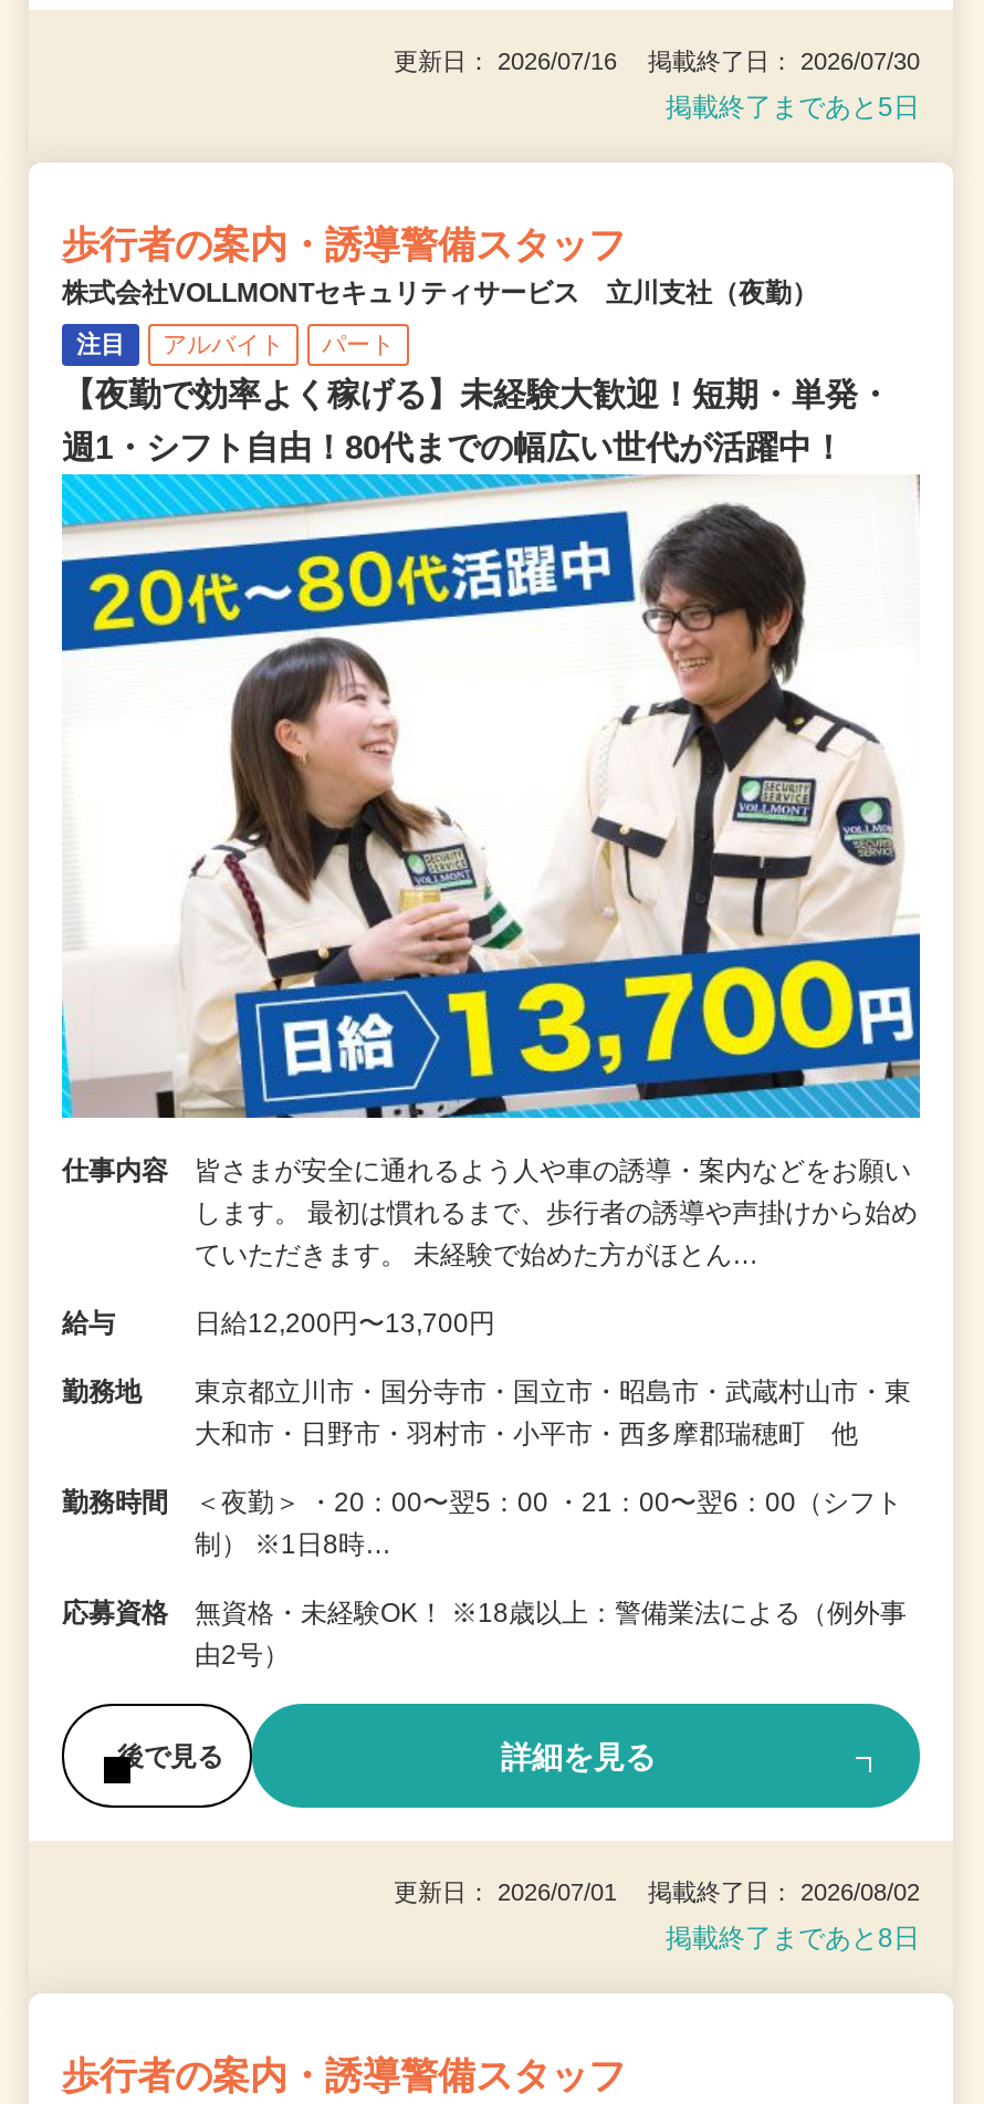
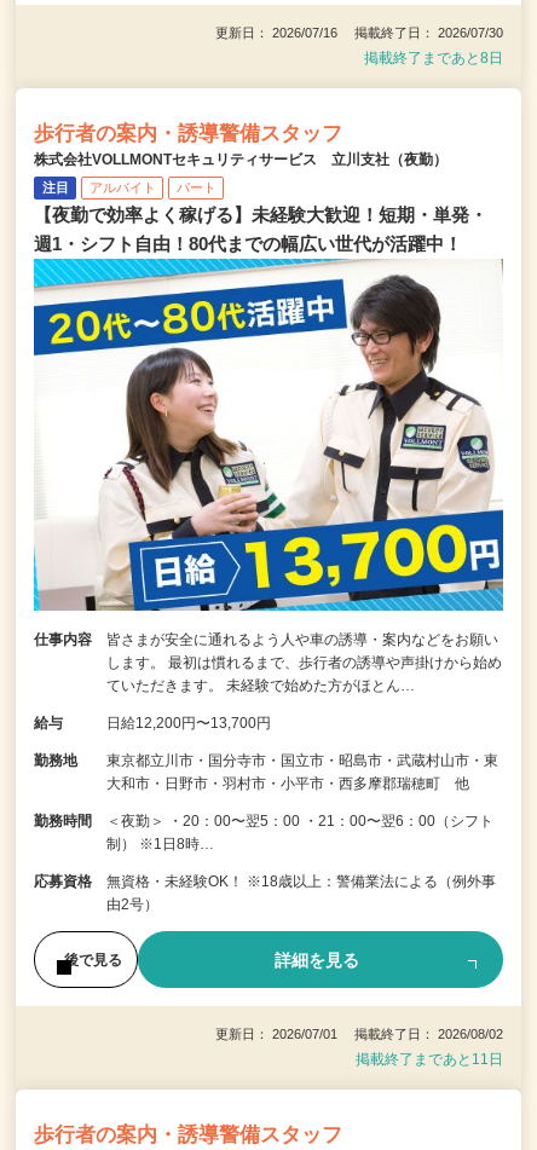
- 掲載終了まであと5日

+ 掲載終了まであと11日

moved up: 掲載終了まであと8日
